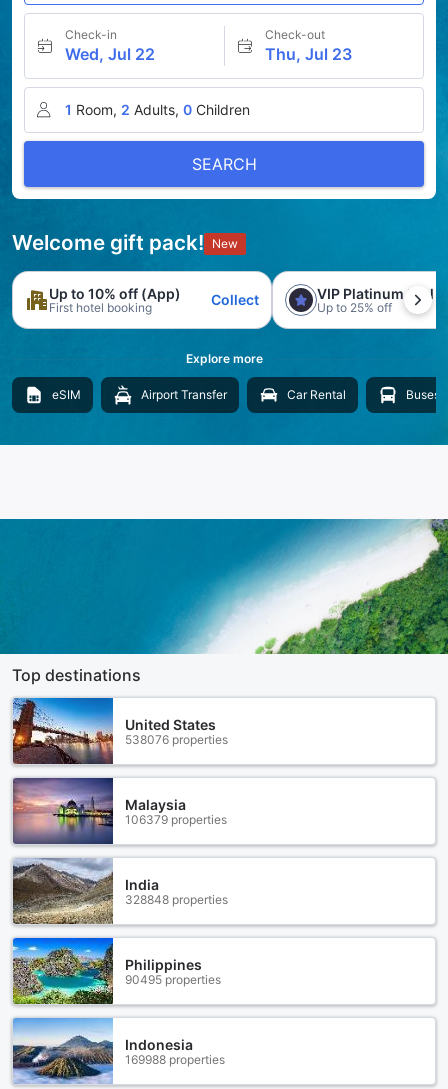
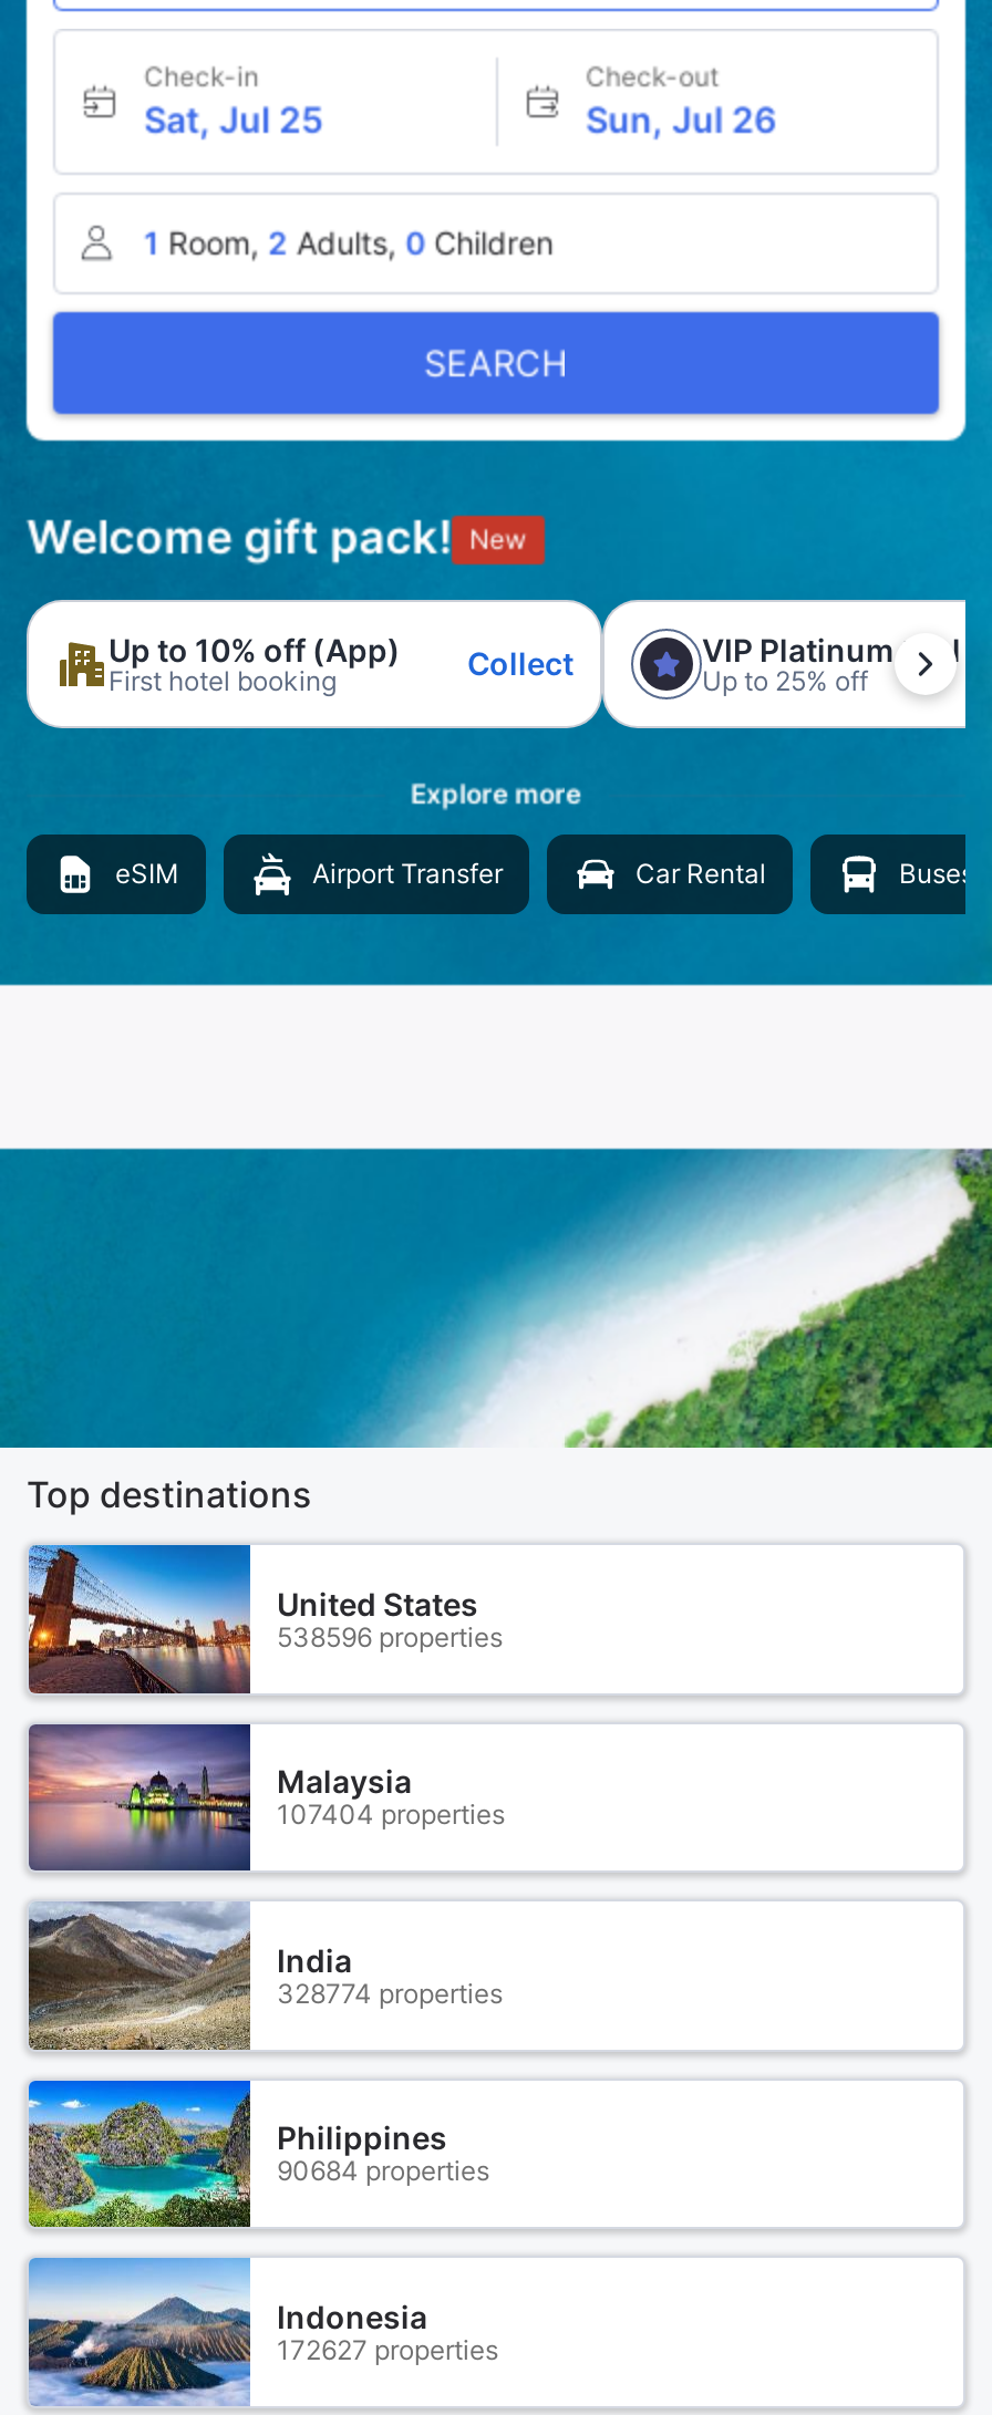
- Wed, Jul 22
+ Sat, Jul 25

- Thu, Jul 23
+ Sun, Jul 26

- 538076 properties
+ 538596 properties

- 106379 properties
+ 107404 properties

- 328848 properties
+ 328774 properties

- 90495 properties
+ 90684 properties

- 169988 properties
+ 172627 properties
